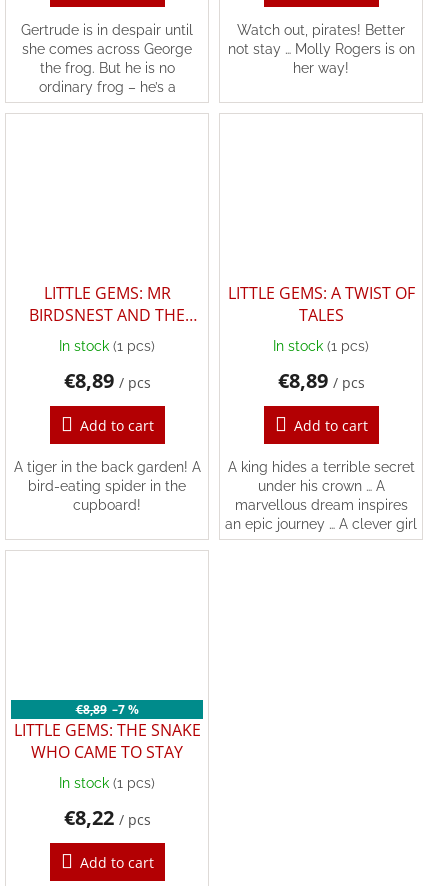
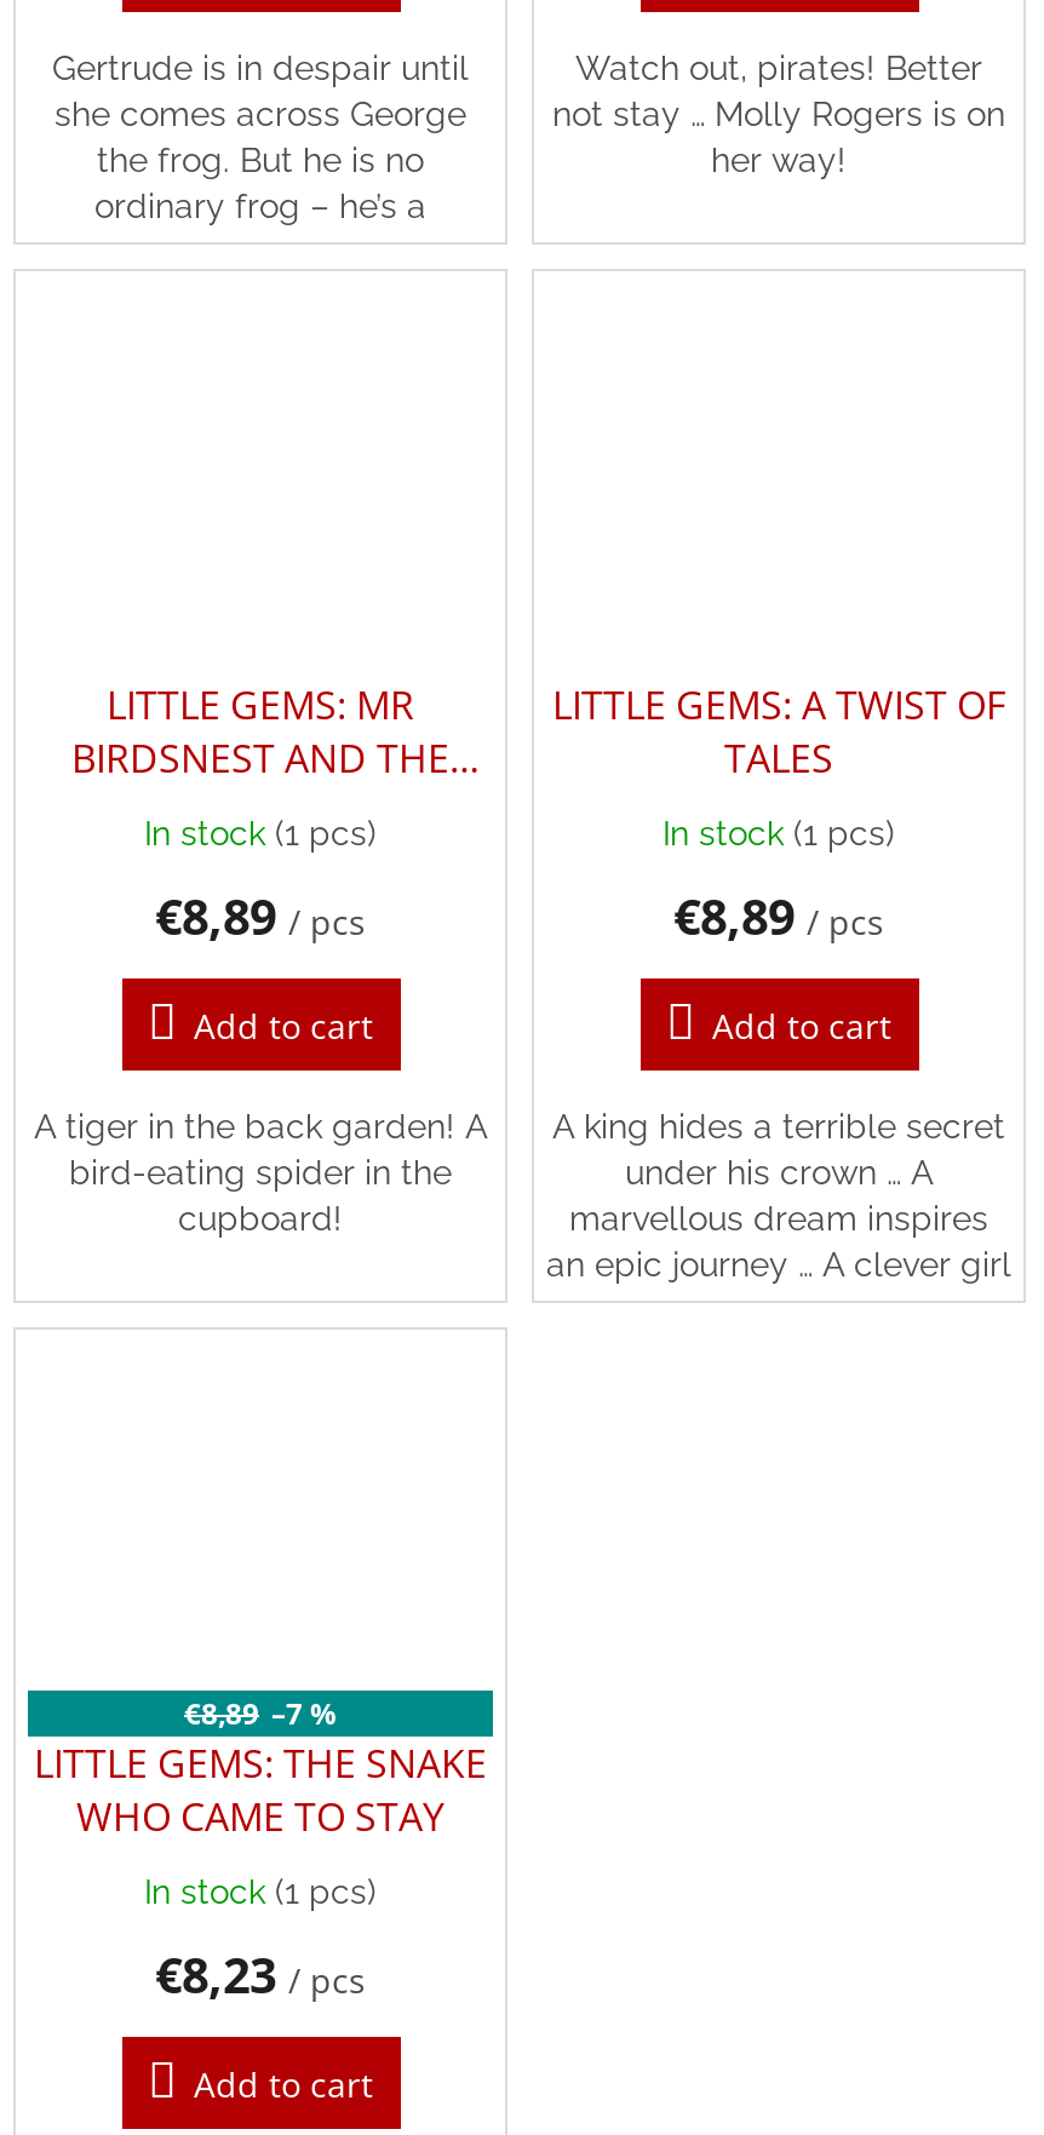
- €8,22 / pcs
+ €8,23 / pcs
